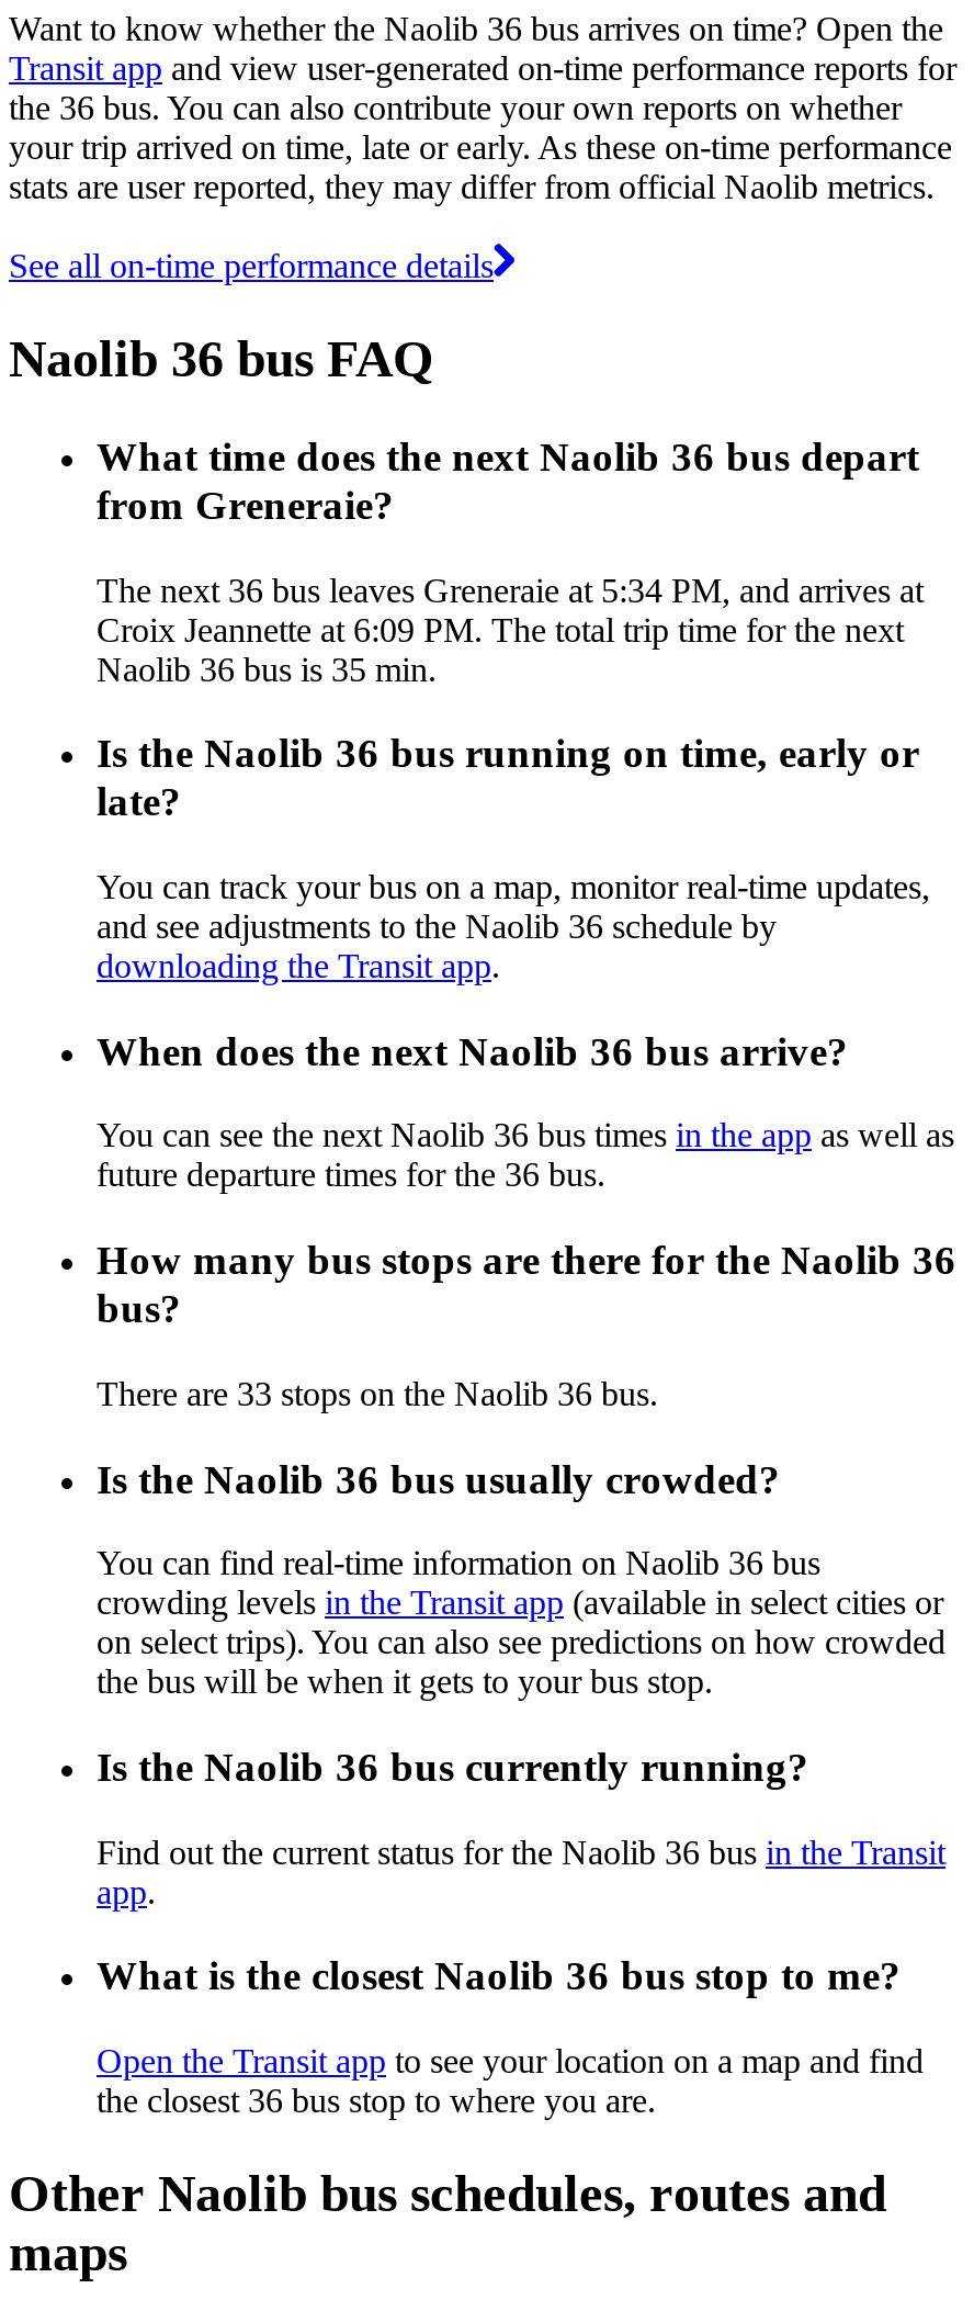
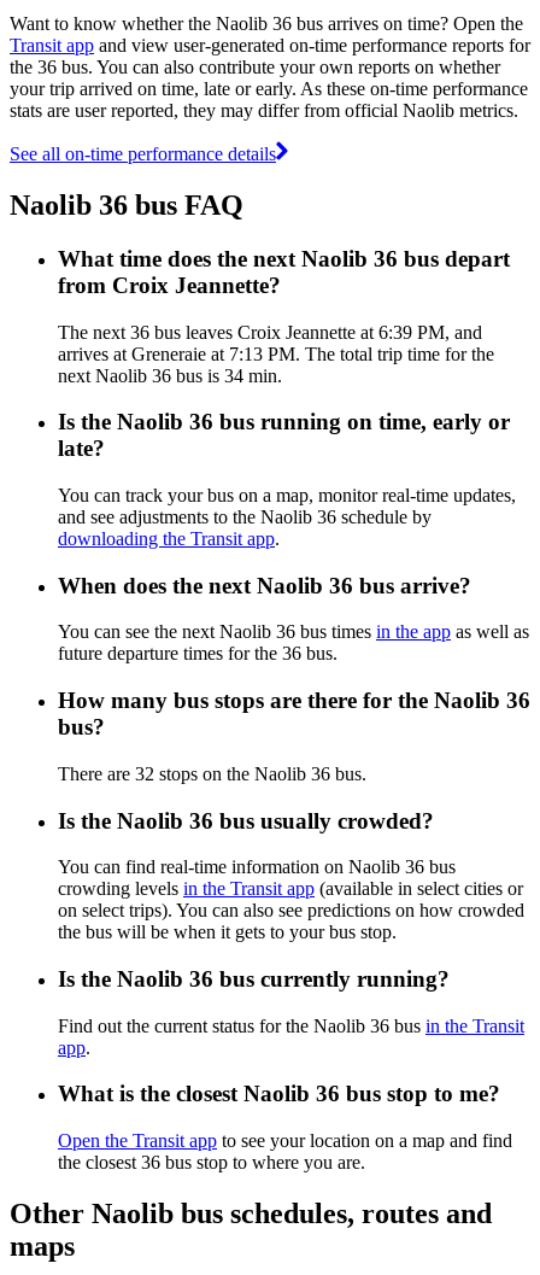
- from Greneraie?
+ from Croix Jeannette?

- The next 36 bus leaves Greneraie at 5:34 PM, and arrives at
- Croix Jeannette at 6:09 PM. The total trip time for the next
- Naolib 36 bus is 35 min.
+ The next 36 bus leaves Croix Jeannette at 6:39 PM, and
+ arrives at Greneraie at 7:13 PM. The total trip time for the
+ next Naolib 36 bus is 34 min.

- There are 33 stops on the Naolib 36 bus.
+ There are 32 stops on the Naolib 36 bus.
